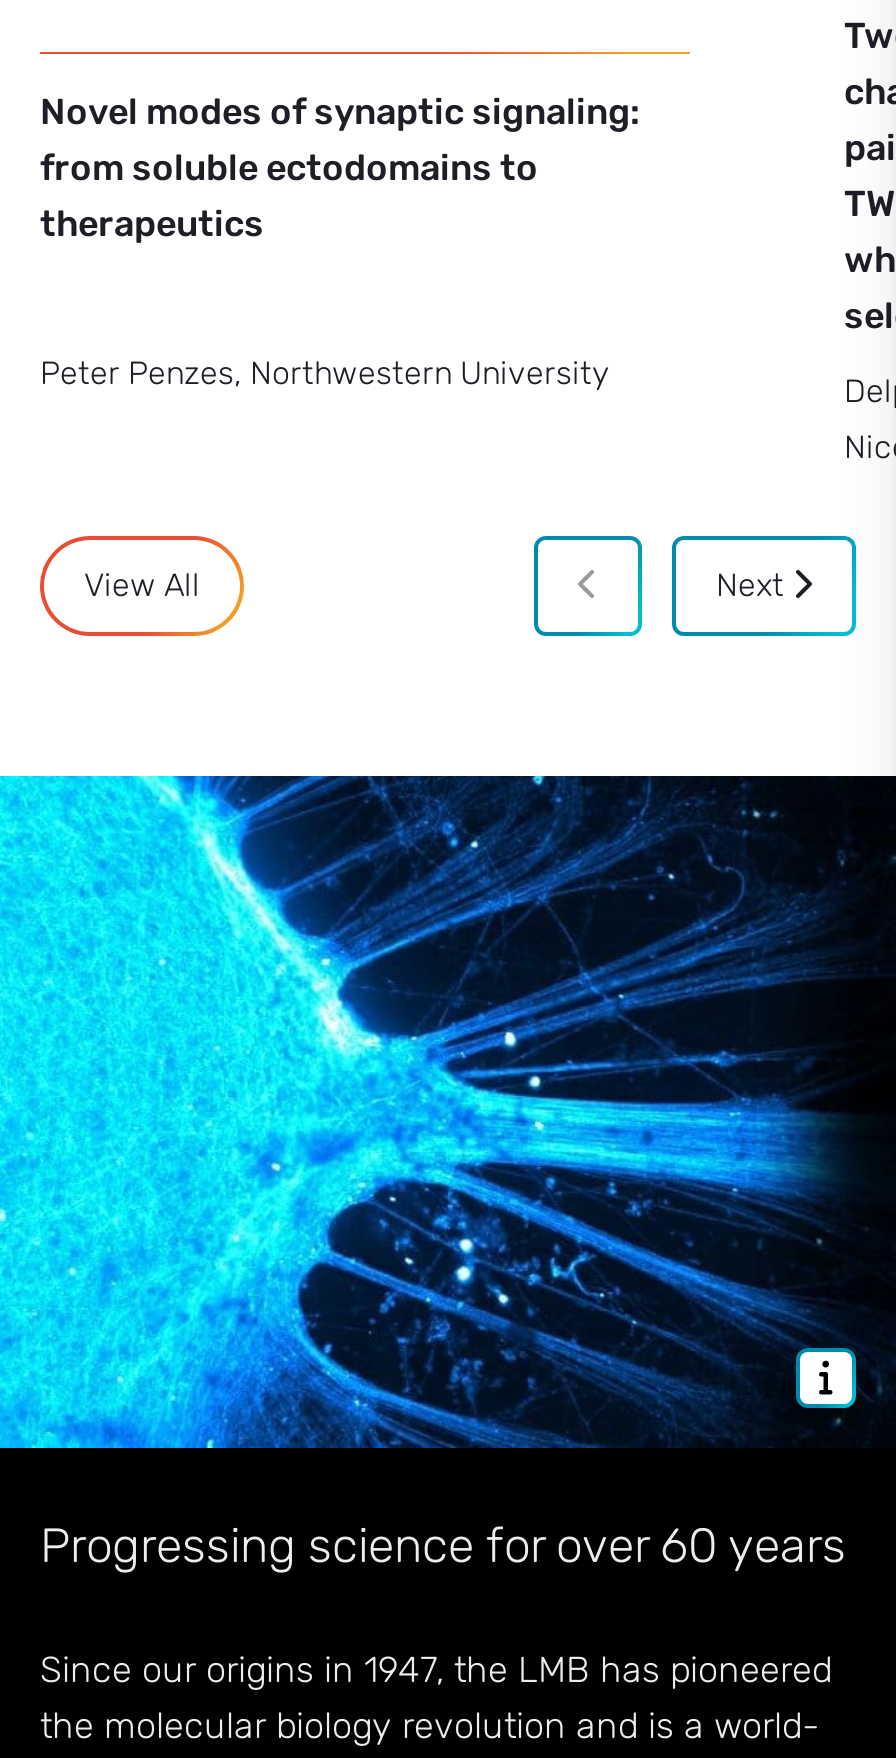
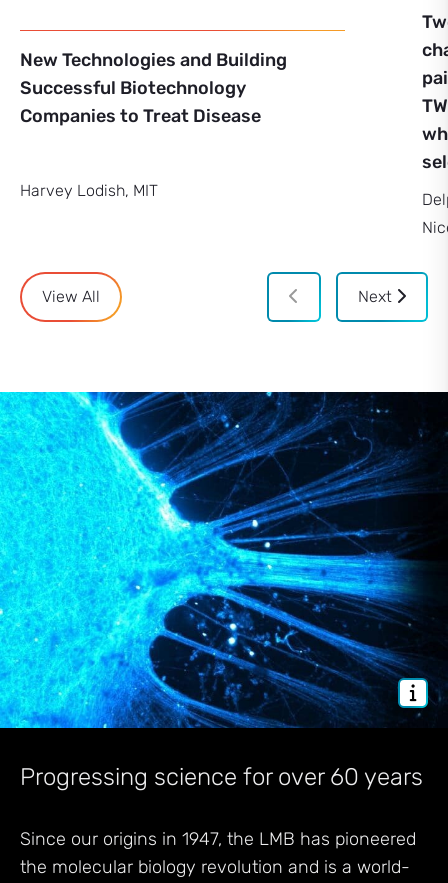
- Novel modes of synaptic signaling:
- from soluble ectodomains to
- therapeutics
+ New Technologies and Building
+ Successful Biotechnology
+ Companies to Treat Disease

- Peter Penzes, Northwestern University
+ Harvey Lodish, MIT
